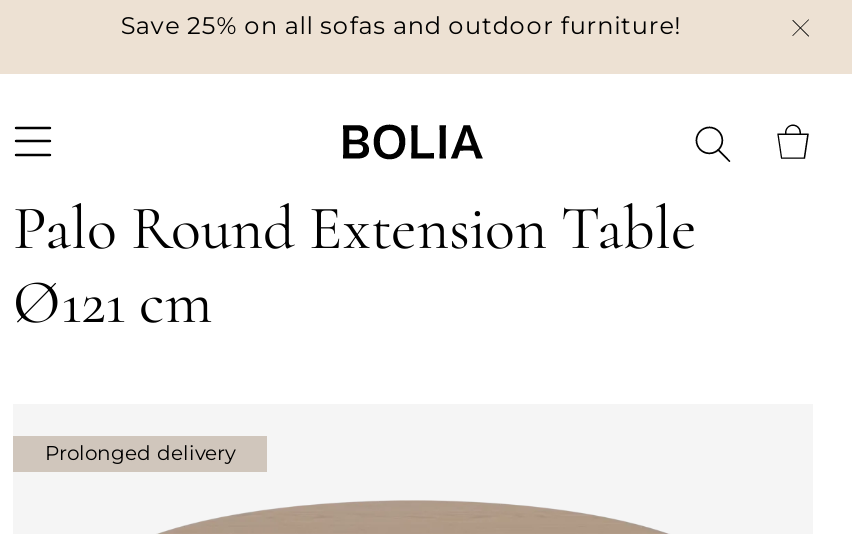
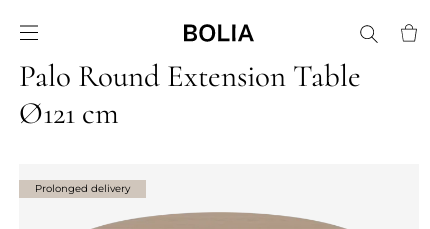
- Save 25% on all sofas and outdoor furniture!
